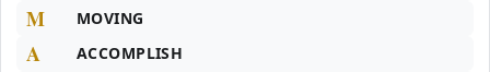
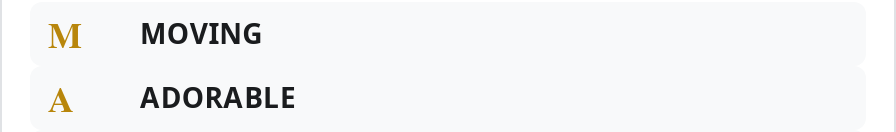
- ACCOMPLISH
+ ADORABLE
